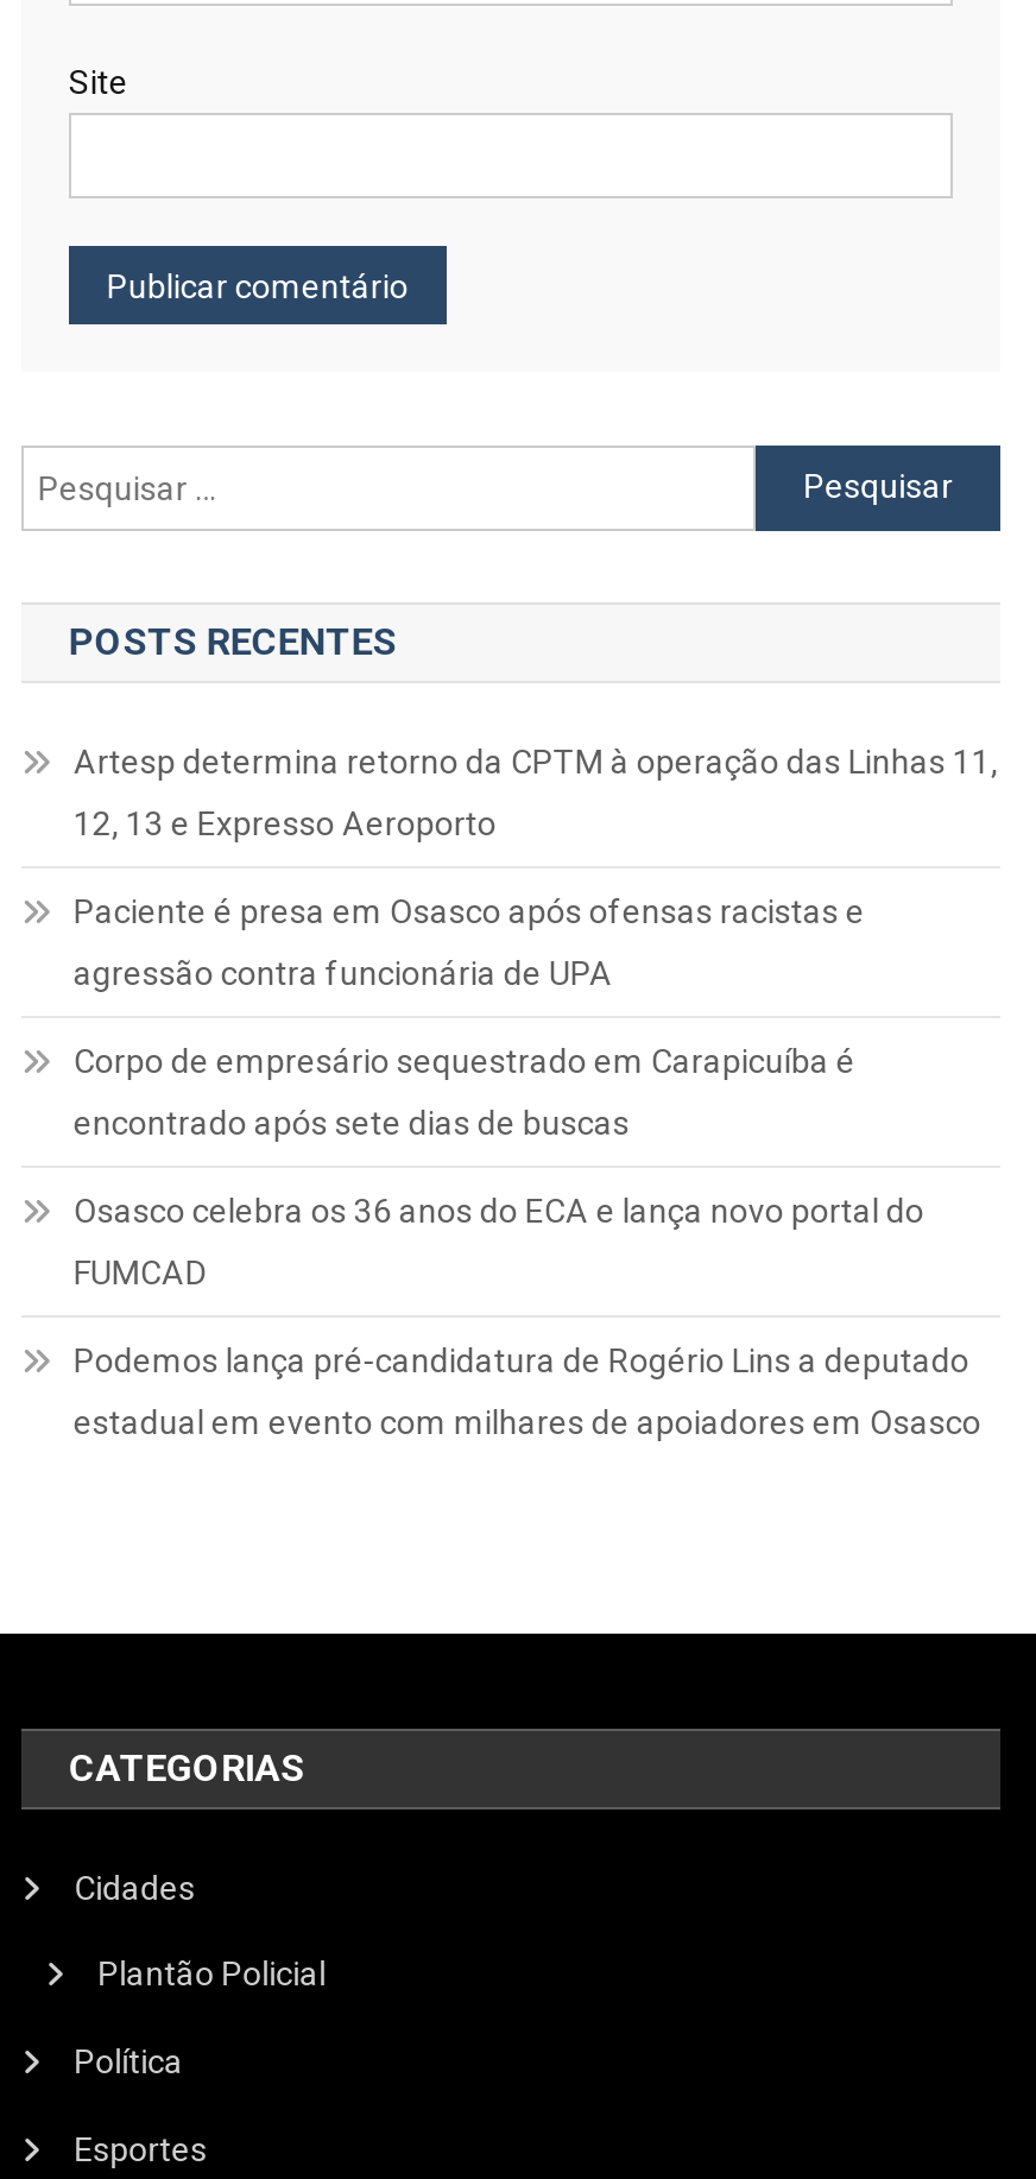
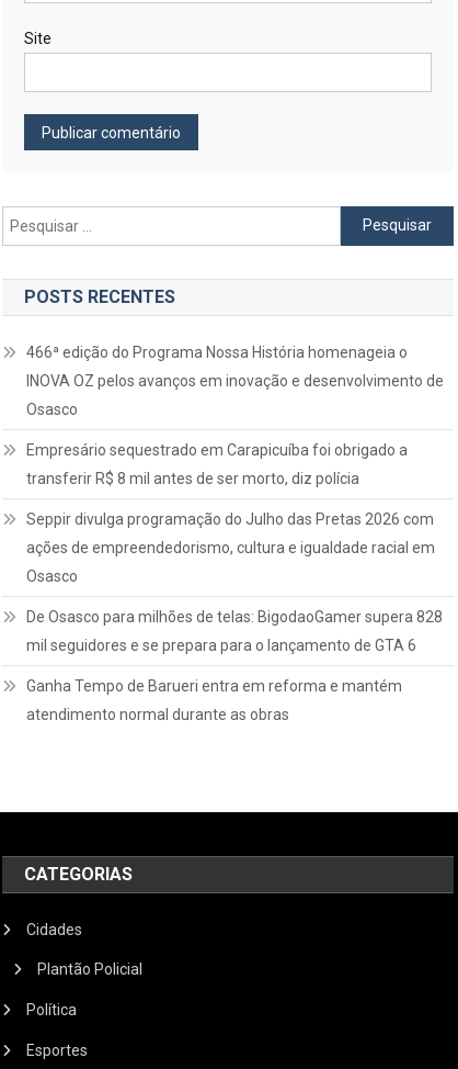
- Artesp determina retorno da CPTM à operação das Linhas 11,
- 12, 13 e Expresso Aeroporto
- Paciente é presa em Osasco após ofensas racistas e
- agressão contra funcionária de UPA
- Corpo de empresário sequestrado em Carapicuíba é
- encontrado após sete dias de buscas
- Osasco celebra os 36 anos do ECA e lança novo portal do
- FUMCAD
- Podemos lança pré-candidatura de Rogério Lins a deputado
- estadual em evento com milhares de apoiadores em Osasco
+ 466ª edição do Programa Nossa História homenageia o
+ INOVA OZ pelos avanços em inovação e desenvolvimento de
+ Osasco
+ Empresário sequestrado em Carapicuíba foi obrigado a
+ transferir R$ 8 mil antes de ser morto, diz polícia
+ Seppir divulga programação do Julho das Pretas 2026 com
+ ações de empreendedorismo, cultura e igualdade racial em
+ Osasco
+ De Osasco para milhões de telas: BigodaoGamer supera 828
+ mil seguidores e se prepara para o lançamento de GTA 6
+ Ganha Tempo de Barueri entra em reforma e mantém
+ atendimento normal durante as obras
